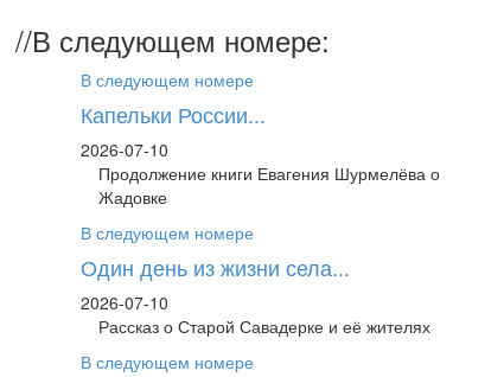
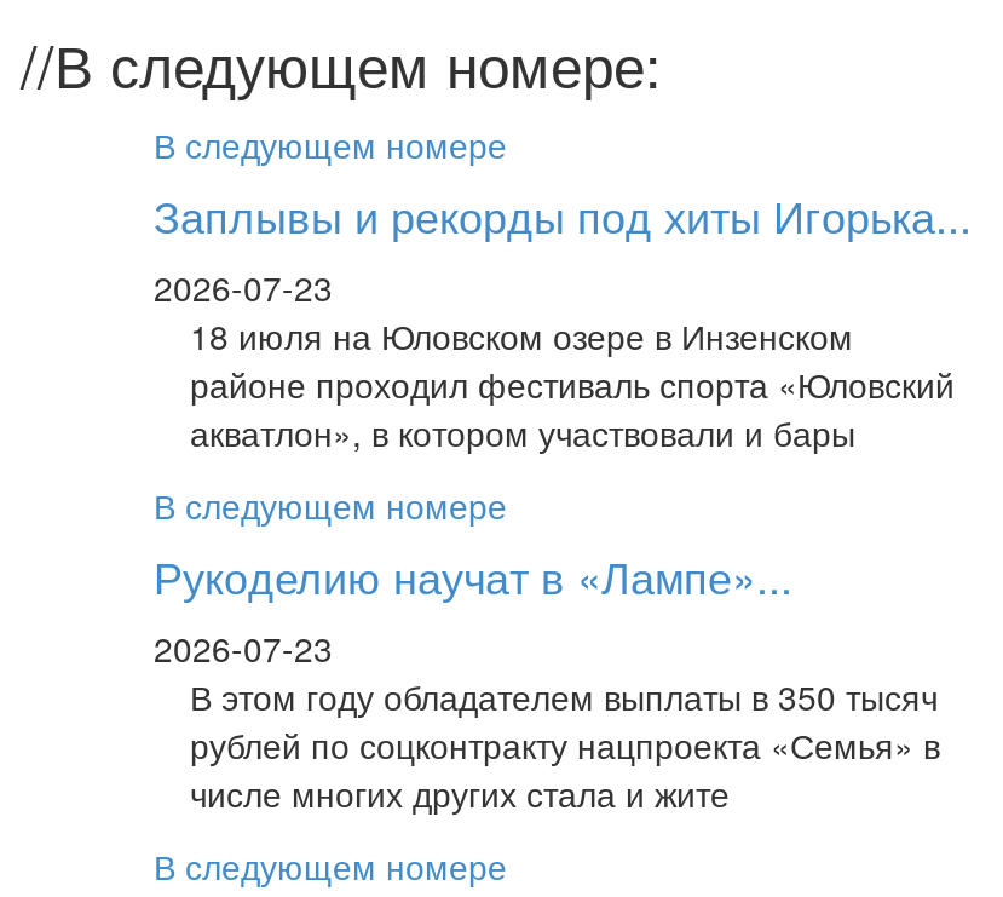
- Капельки России...
- 2026-07-10
- Продолжение книги Евагения Шурмелёва о
- Жадовке
+ Заплывы и рекорды под хиты Игорька...
+ 2026-07-23
+ 18 июля на Юловском озере в Инзенском
+ районе проходил фестиваль спорта «Юловский
+ акватлон», в котором участвовали и бары

- Один день из жизни села...
- 2026-07-10
- Рассказ о Старой Савадерке и её жителях
+ Рукоделию научат в «Лампе»...
+ 2026-07-23
+ В этом году обладателем выплаты в 350 тысяч
+ рублей по соцконтракту нацпроекта «Семья» в
+ числе многих других стала и жите
